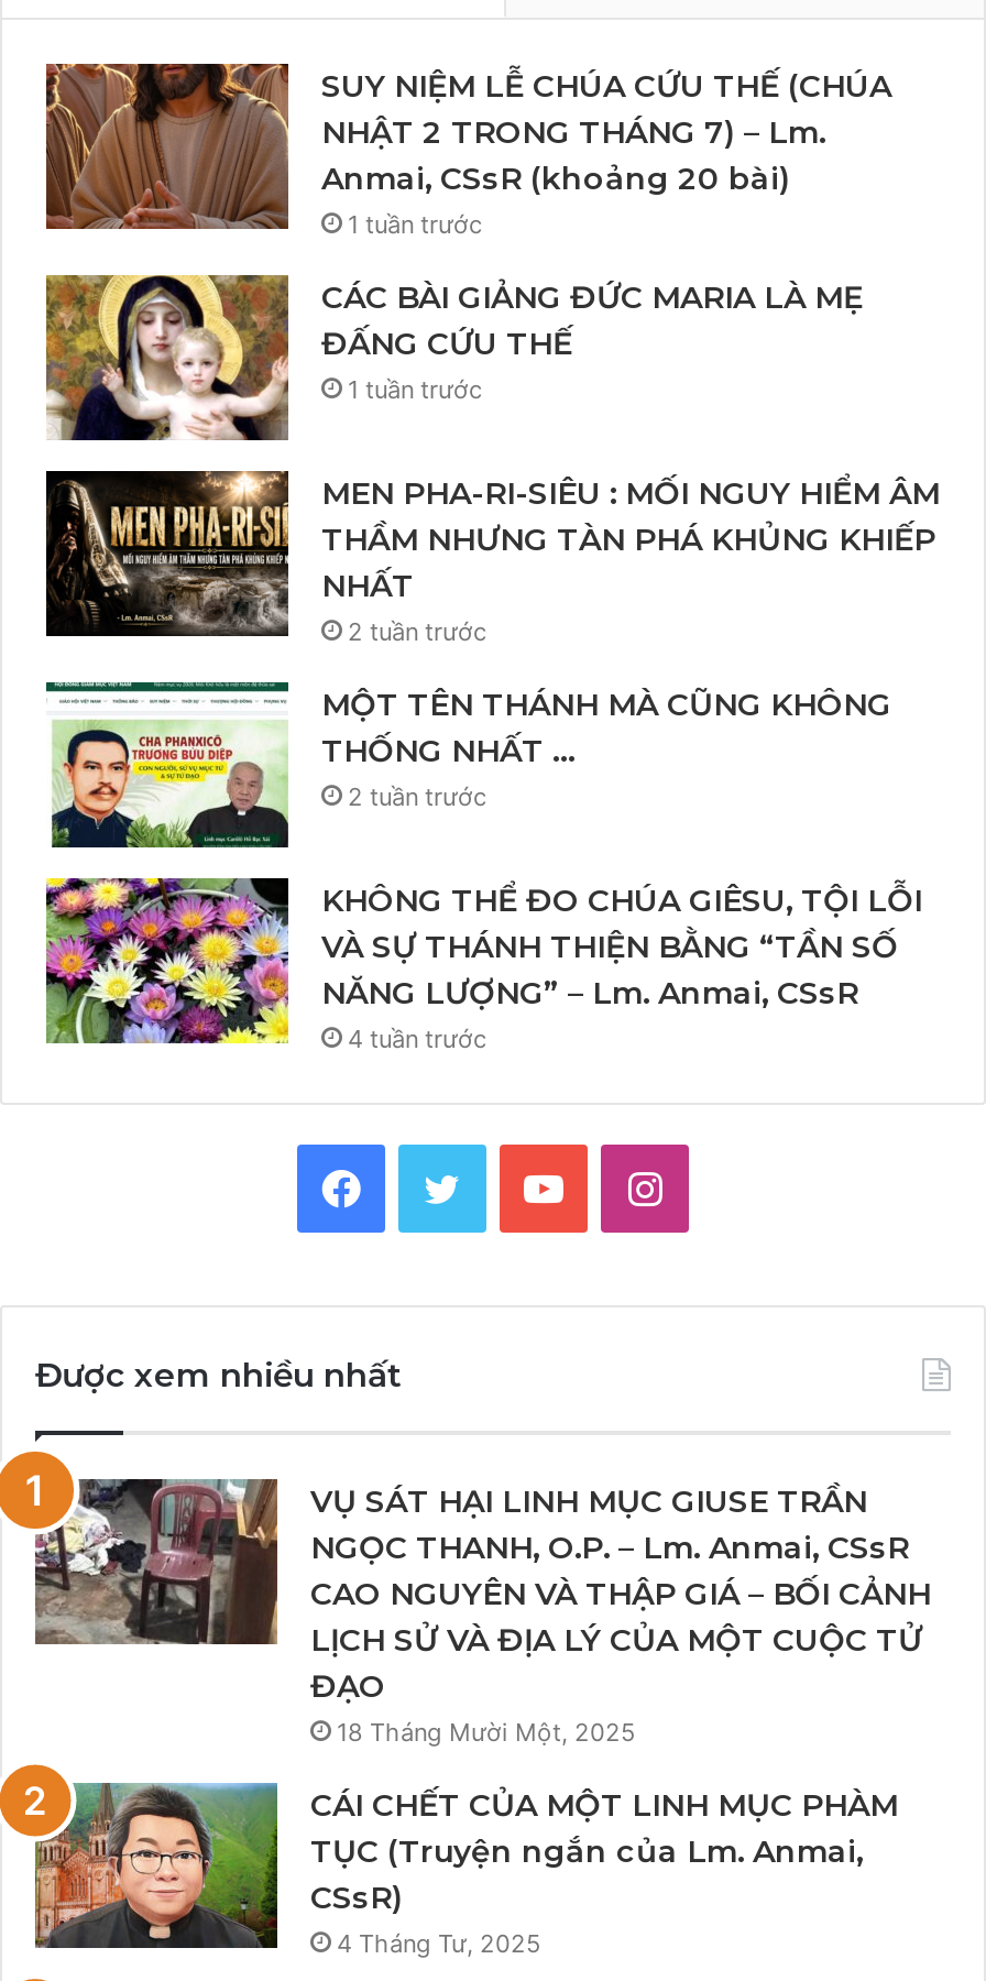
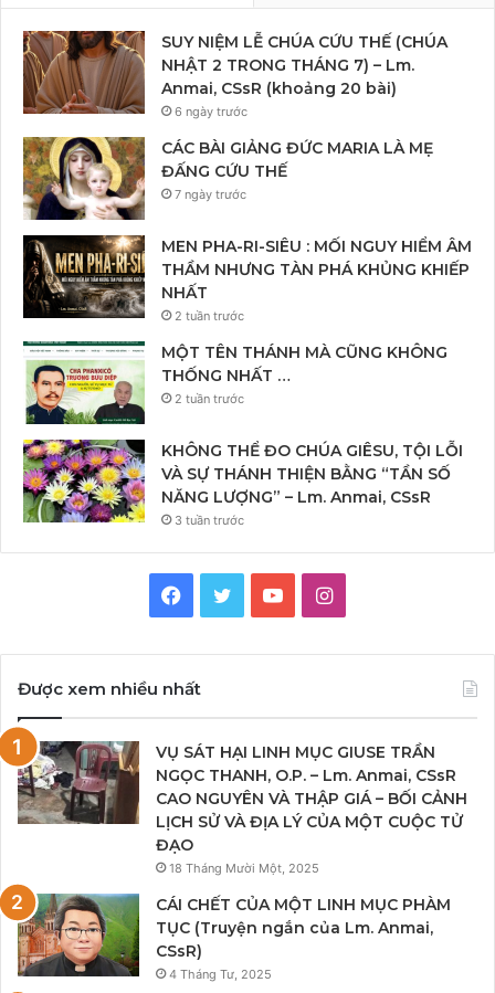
- 1 tuần trước
+ 6 ngày trước

- 1 tuần trước
+ 7 ngày trước

- 4 tuần trước
+ 3 tuần trước
